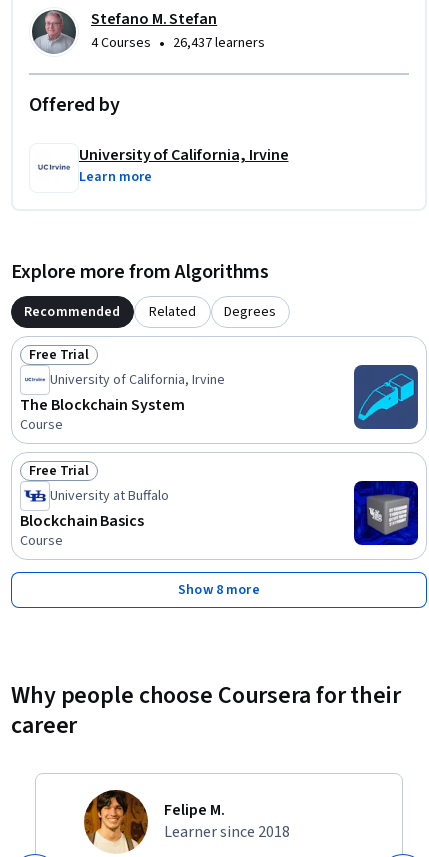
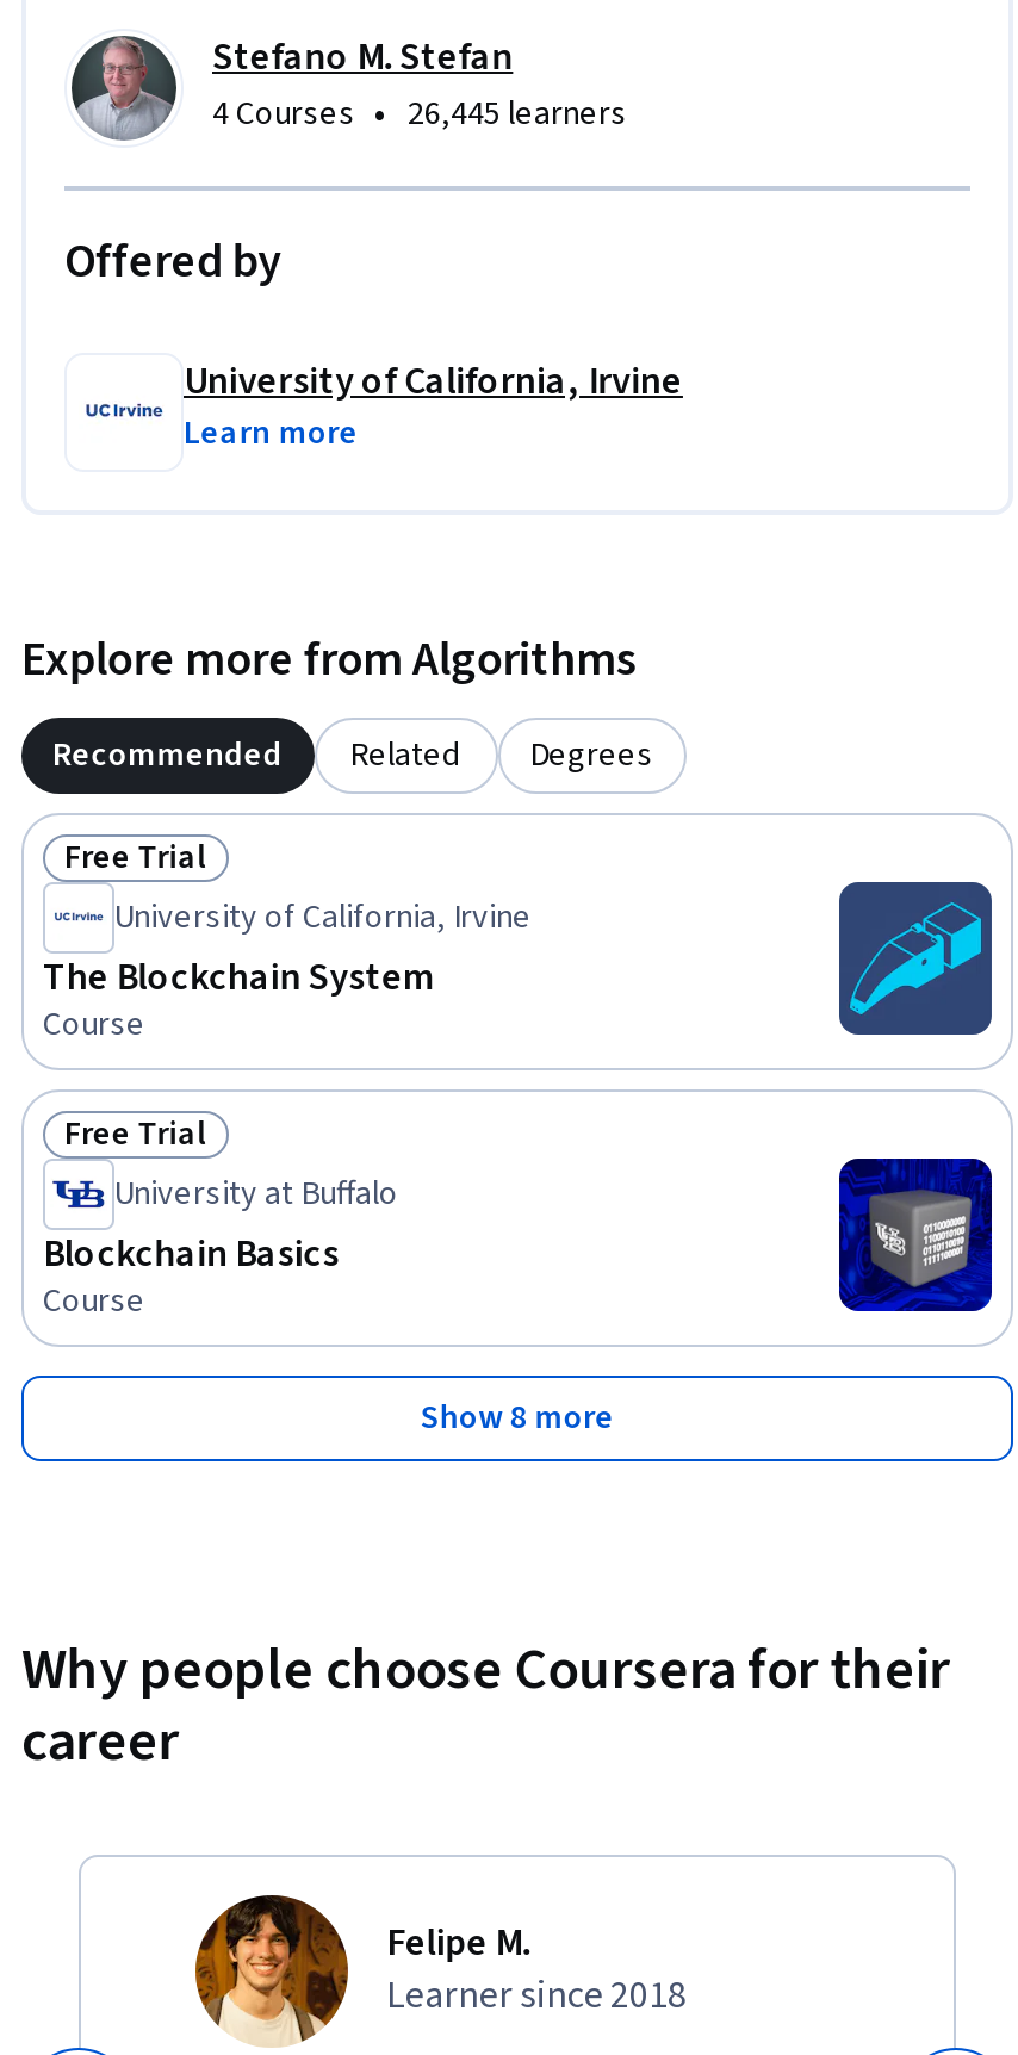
- 4 Courses • 26,437 learners
+ 4 Courses • 26,445 learners
